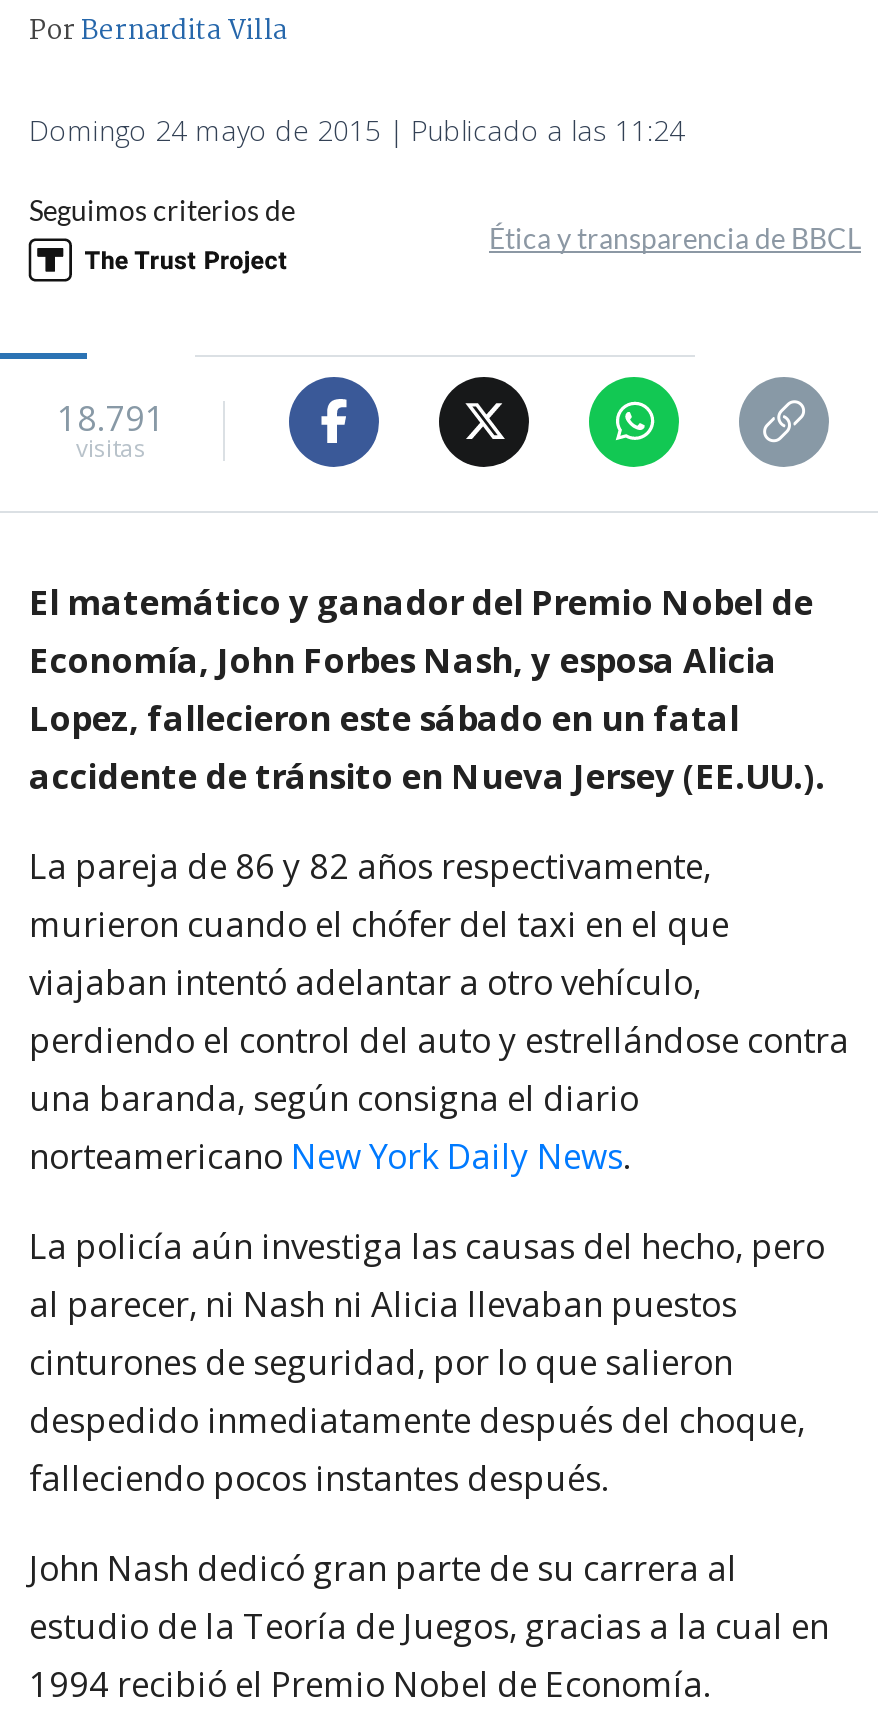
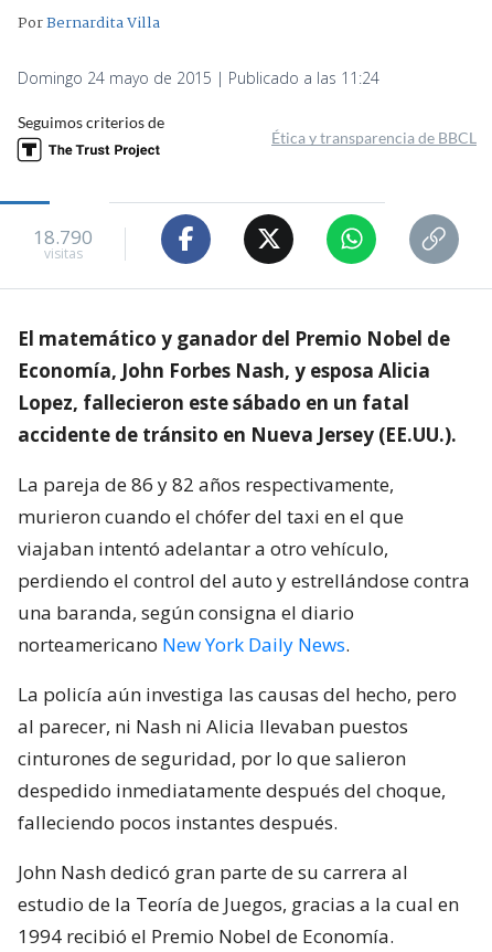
- 18.791
+ 18.790
